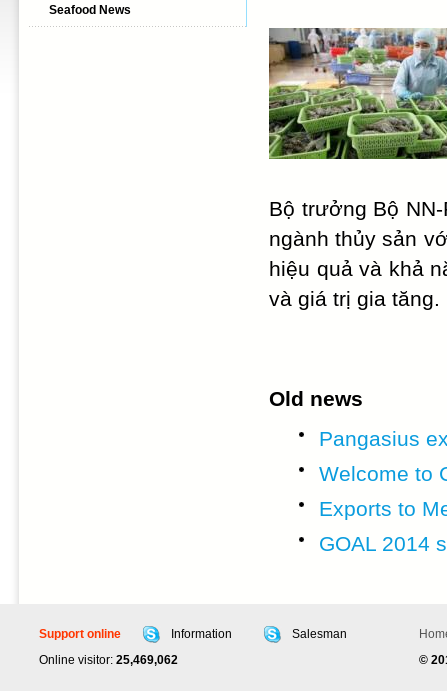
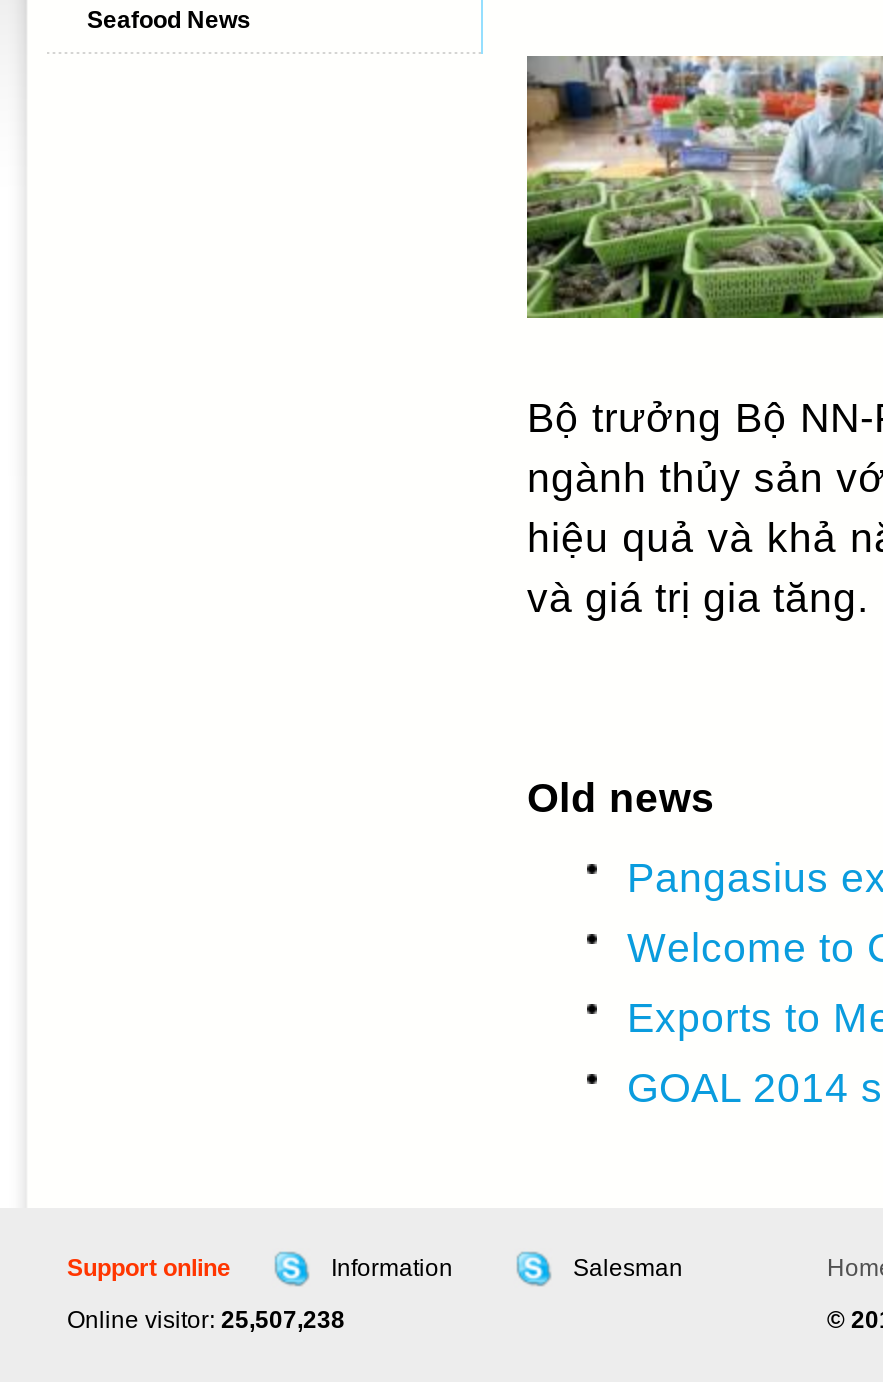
- Online visitor: 25,469,062
+ Online visitor: 25,507,238
